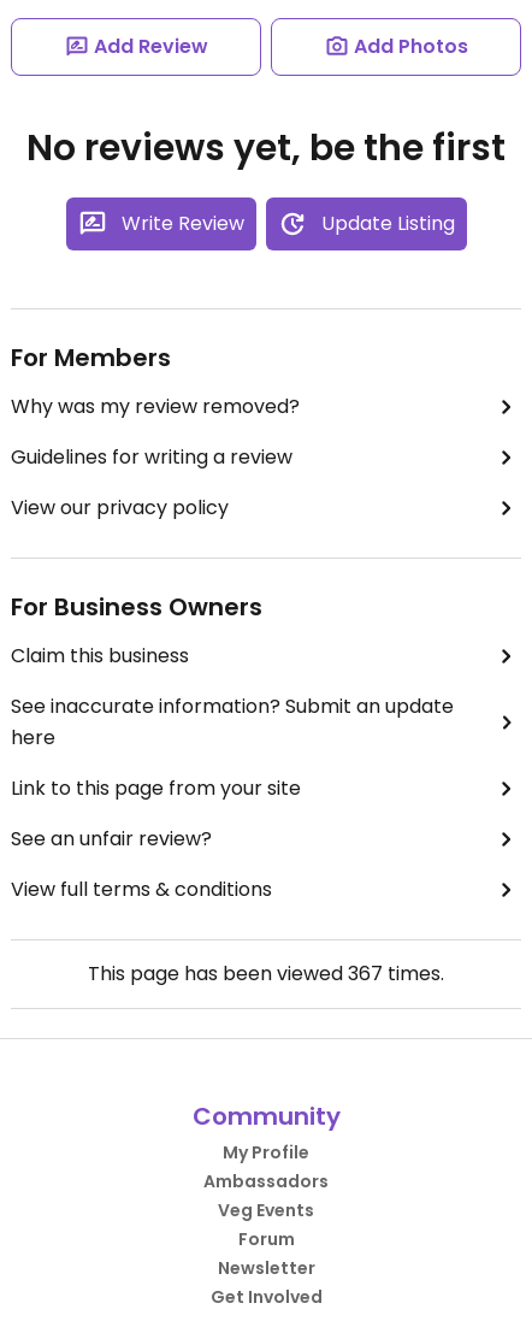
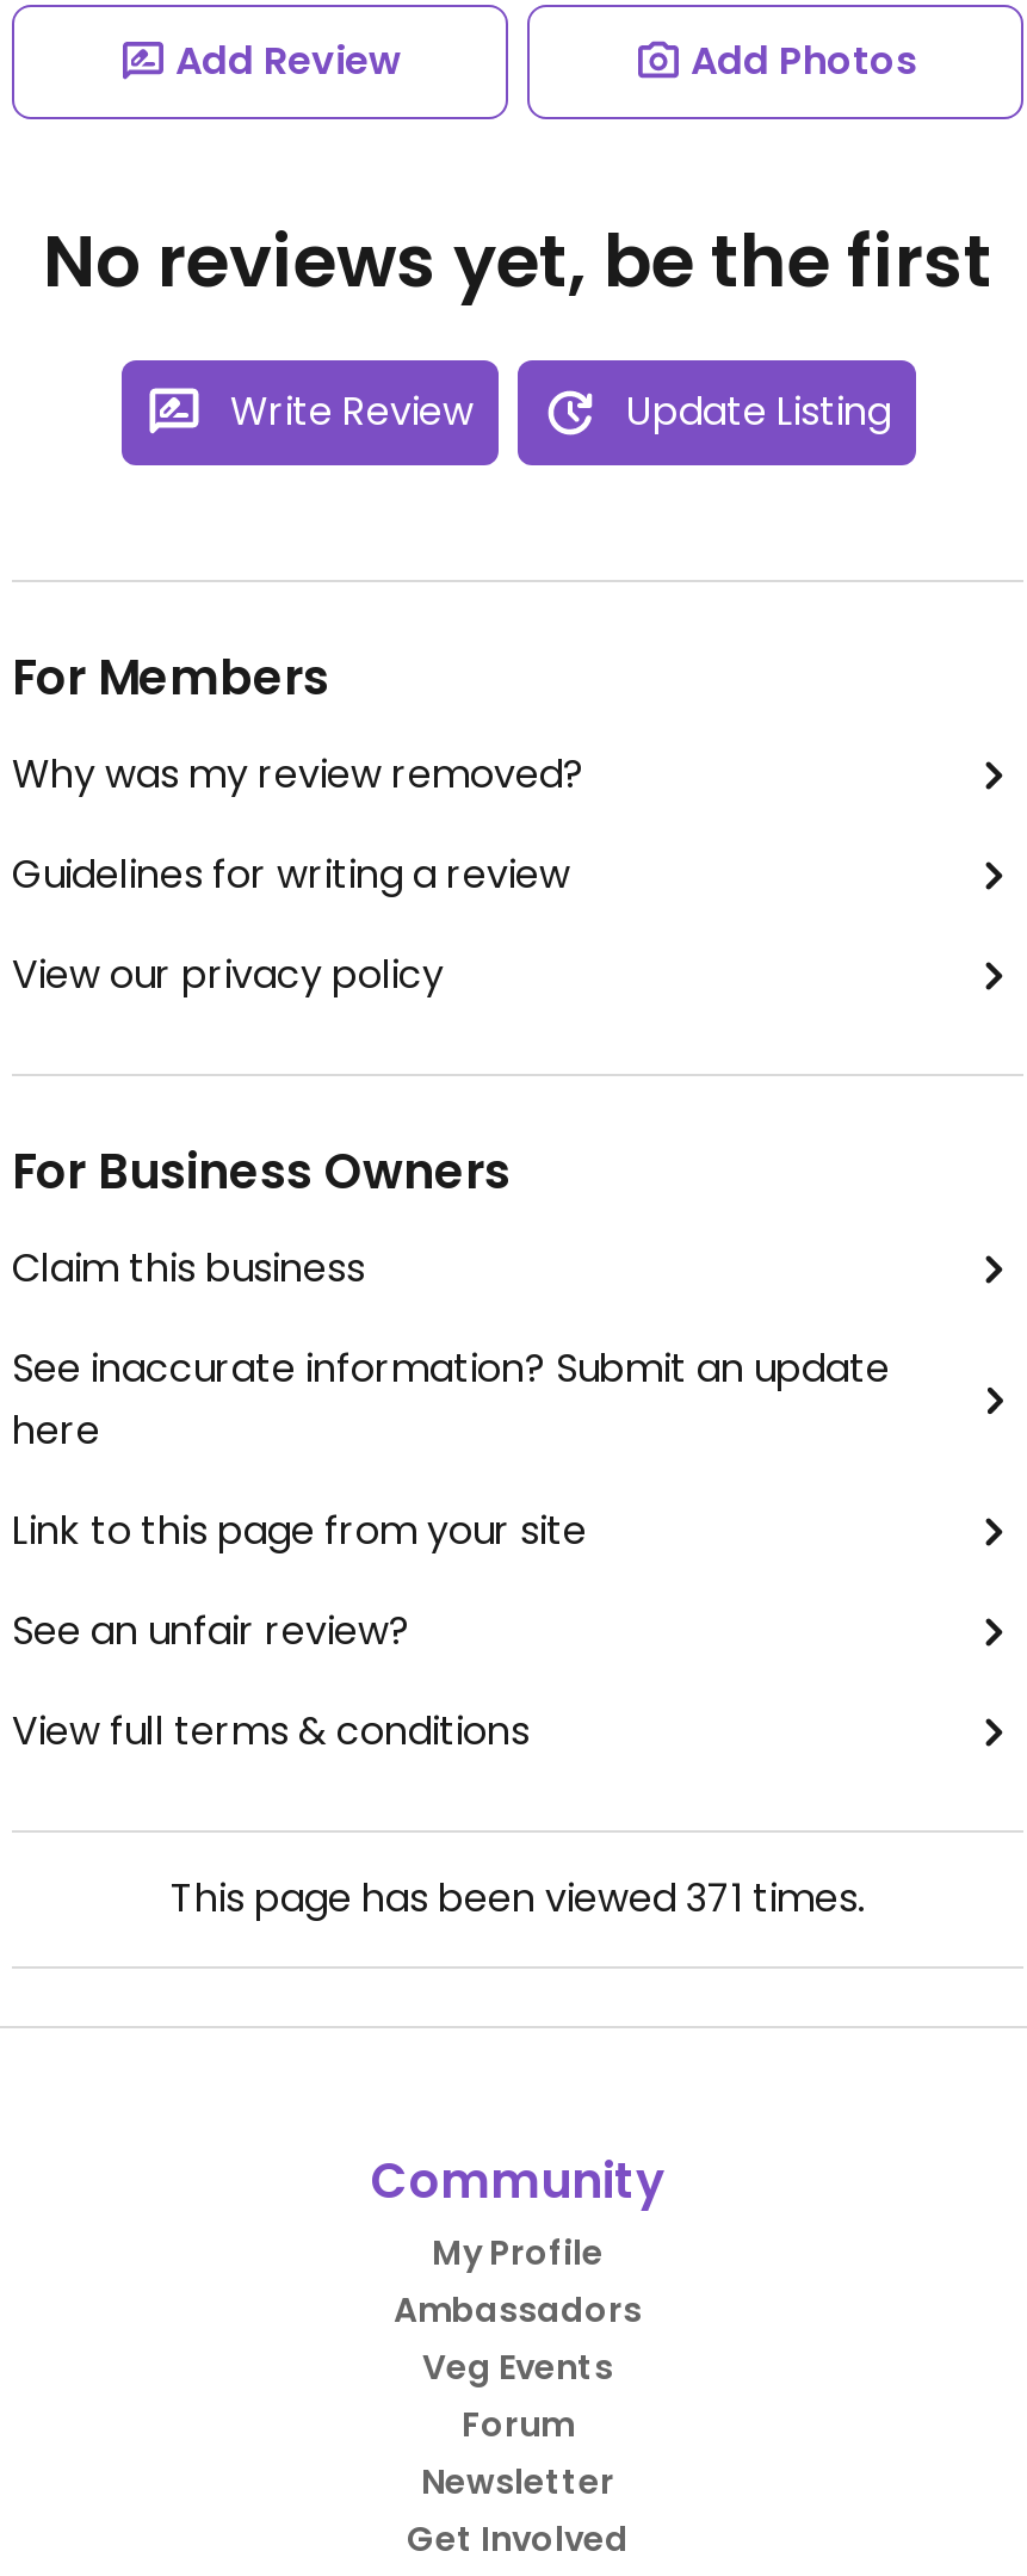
- This page has been viewed 367 times.
+ This page has been viewed 371 times.
